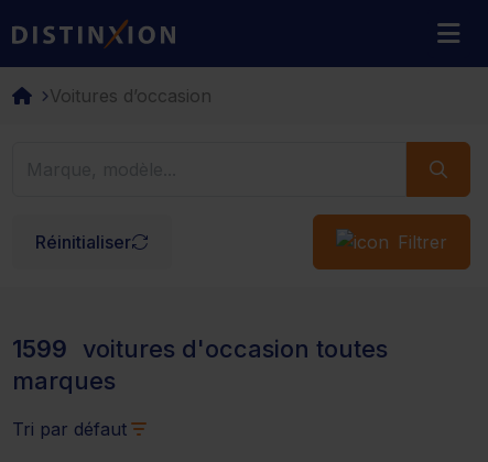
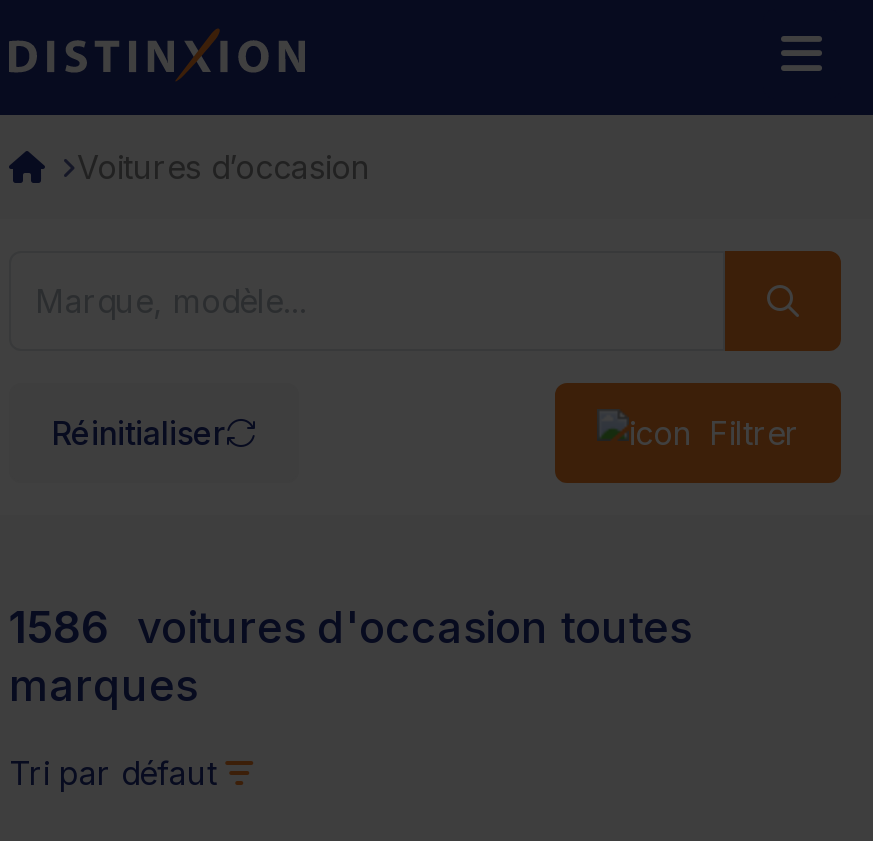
- 1599 voitures d'occasion toutes
+ 1586 voitures d'occasion toutes
